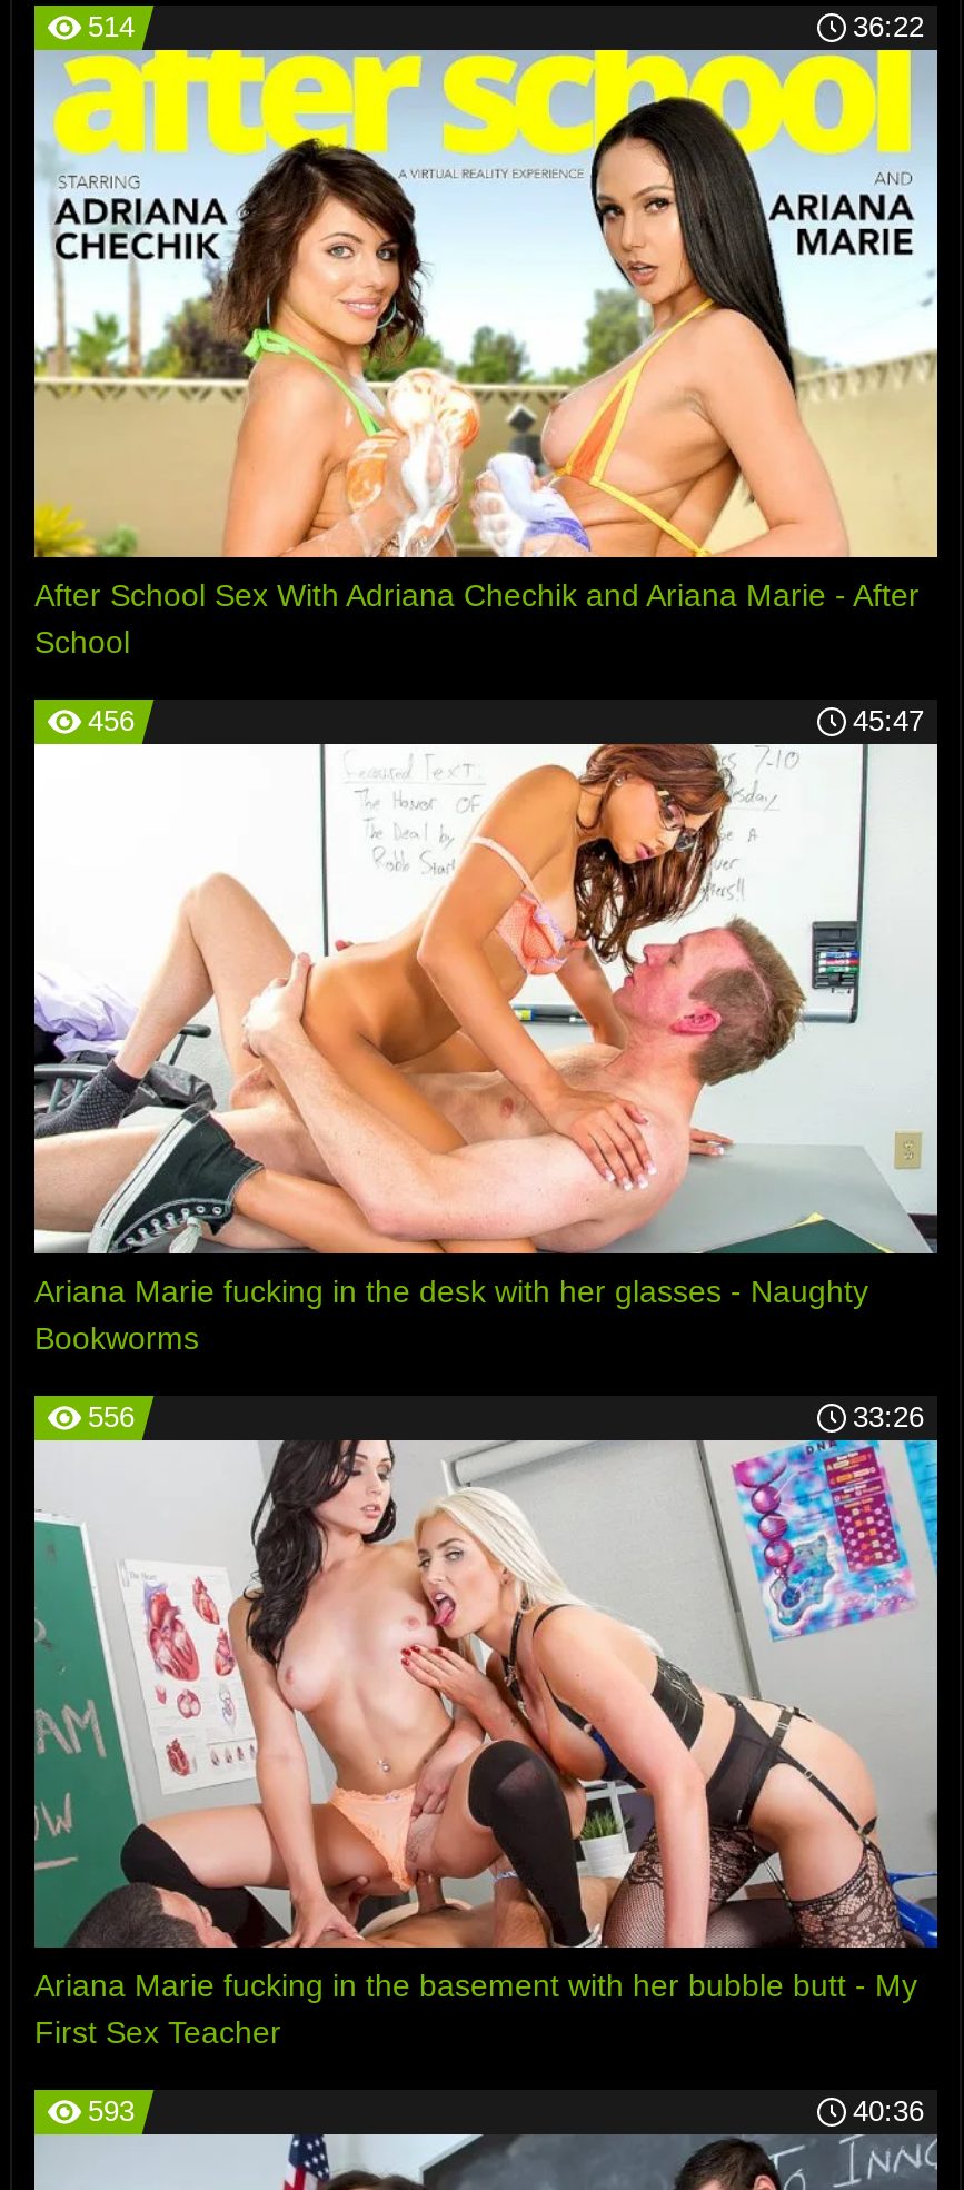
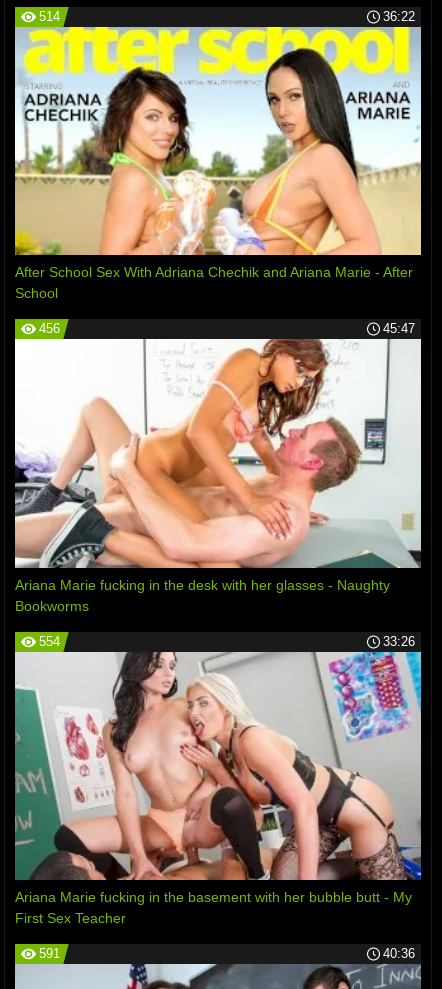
- 556
+ 554

- 593
+ 591
